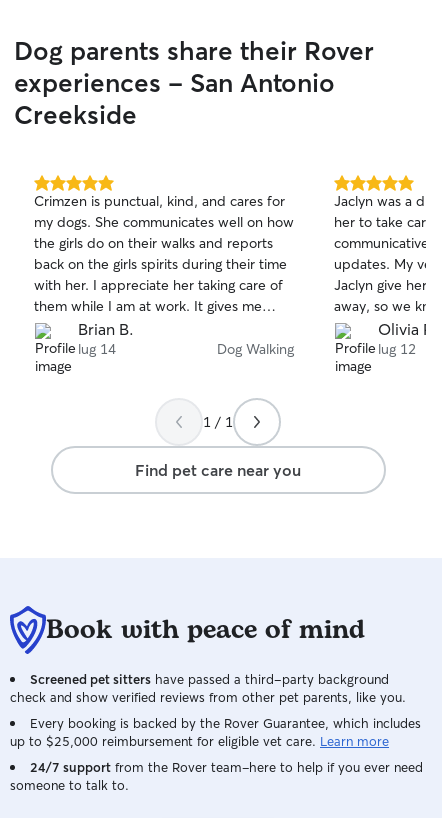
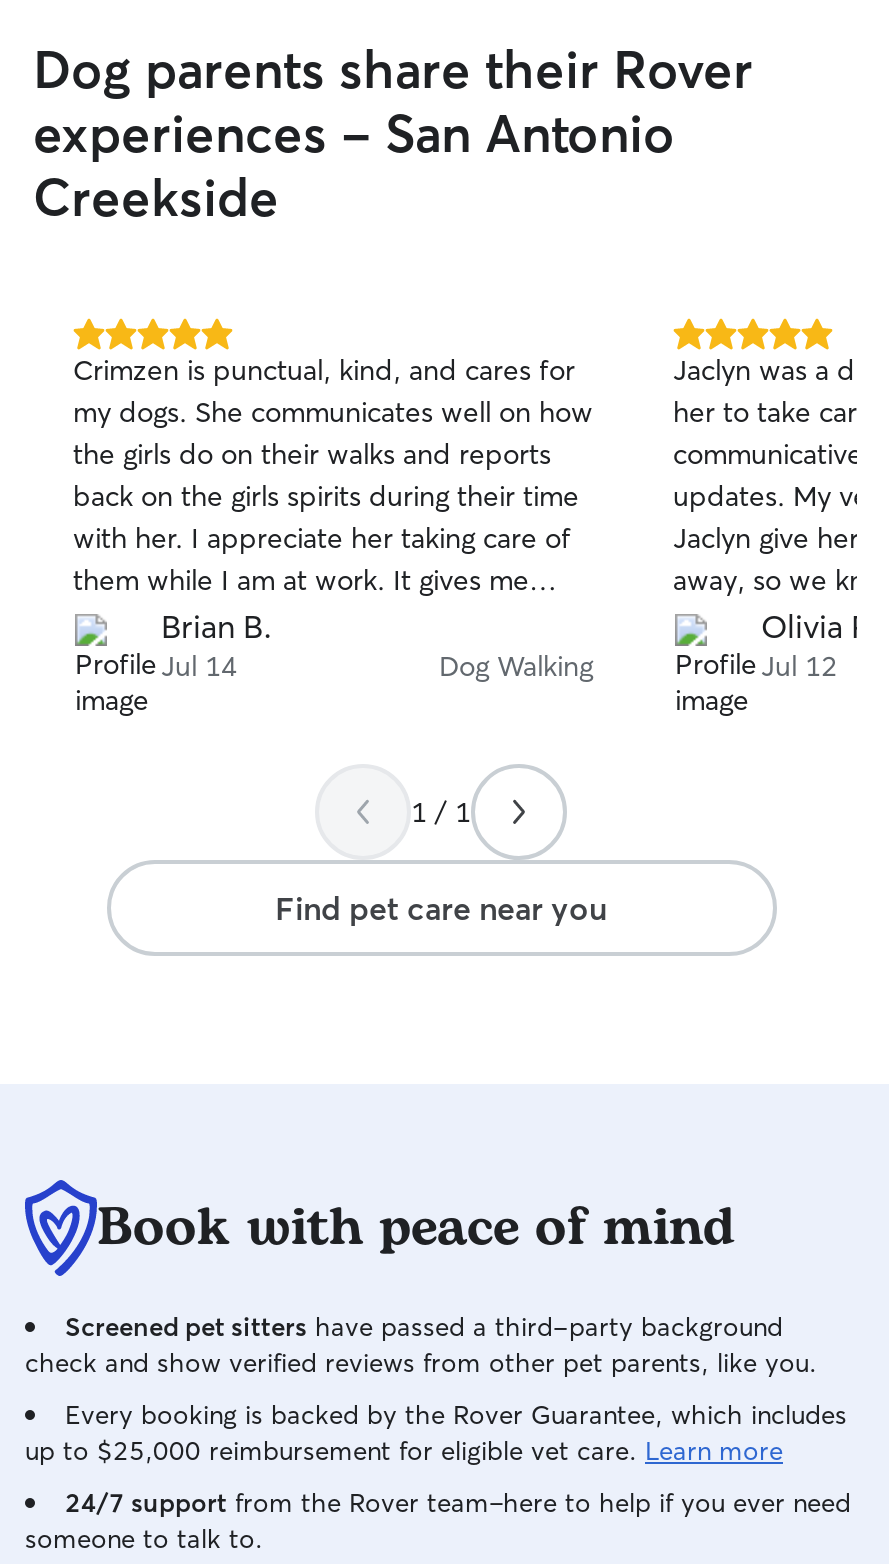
- lug 14
+ Jul 14

- lug 12
+ Jul 12
